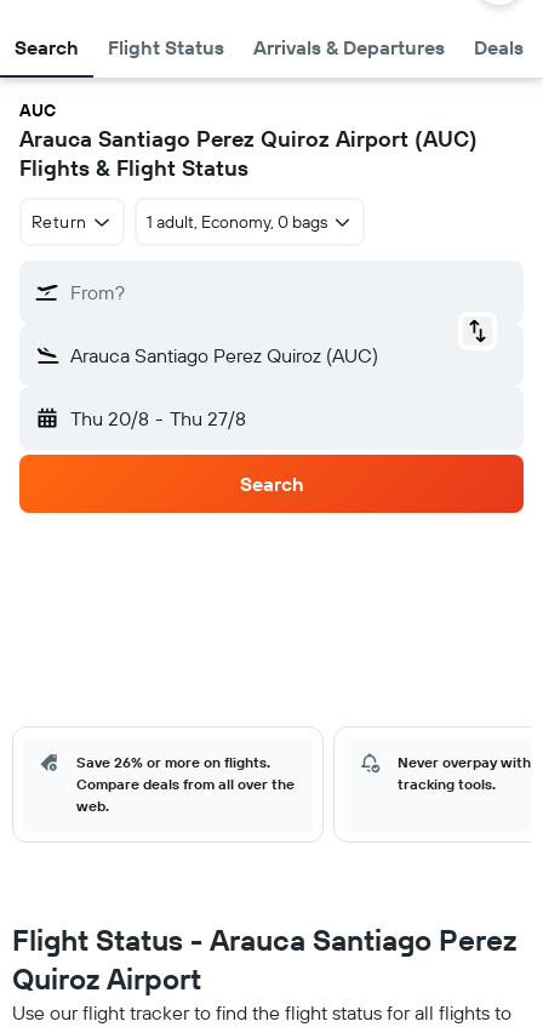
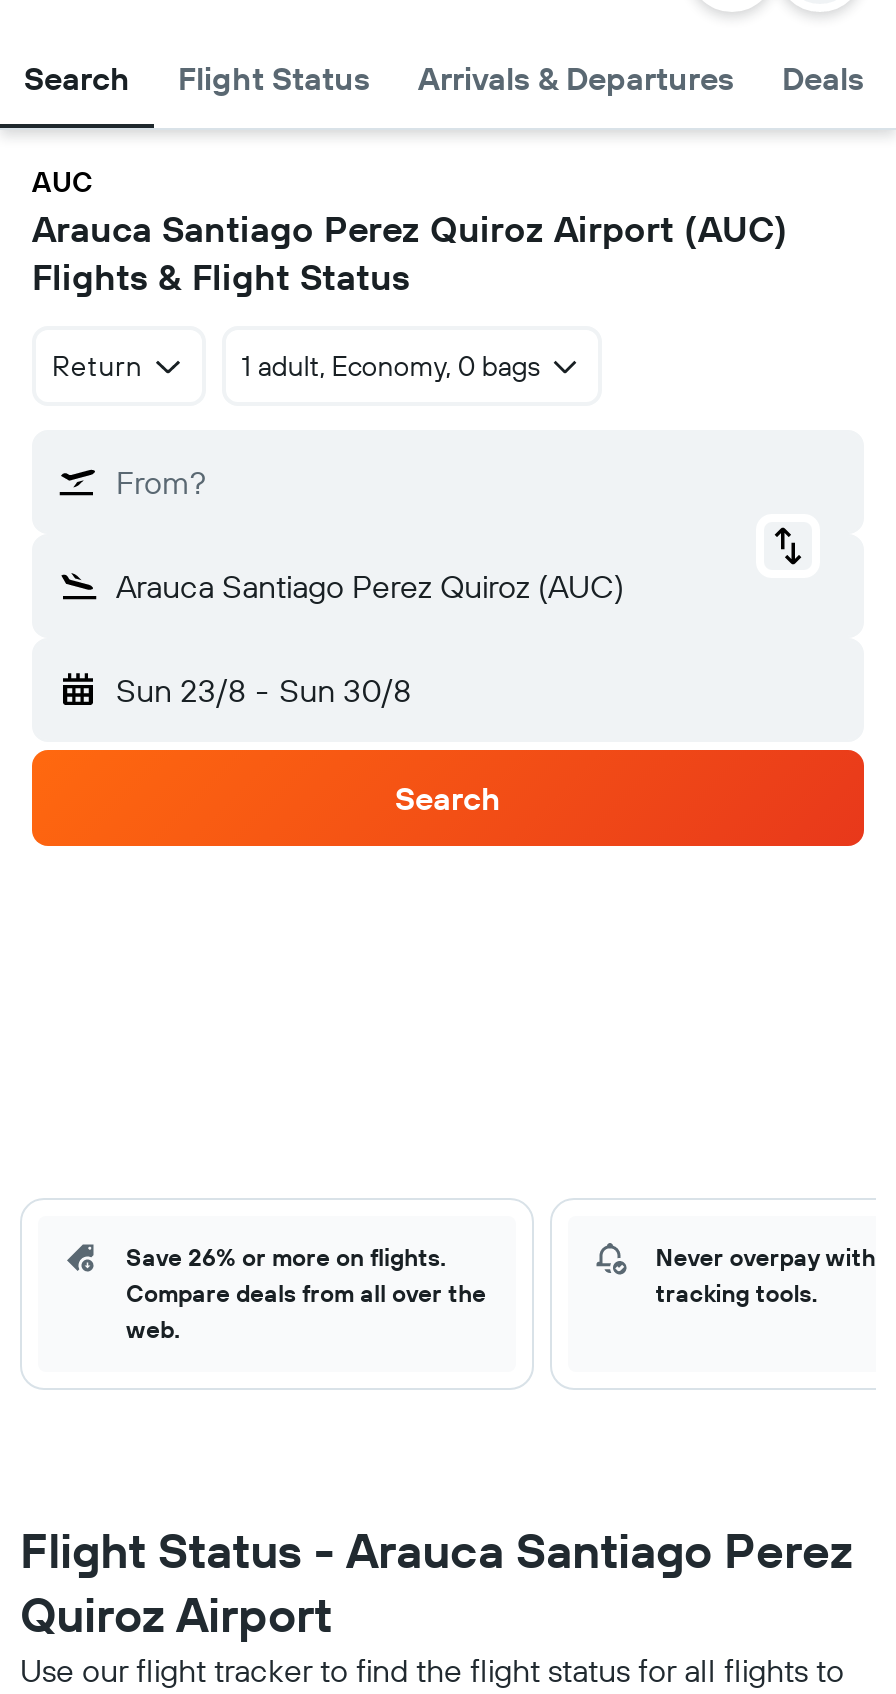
- Thu 20/8 - Thu 27/8
+ Sun 23/8 - Sun 30/8
